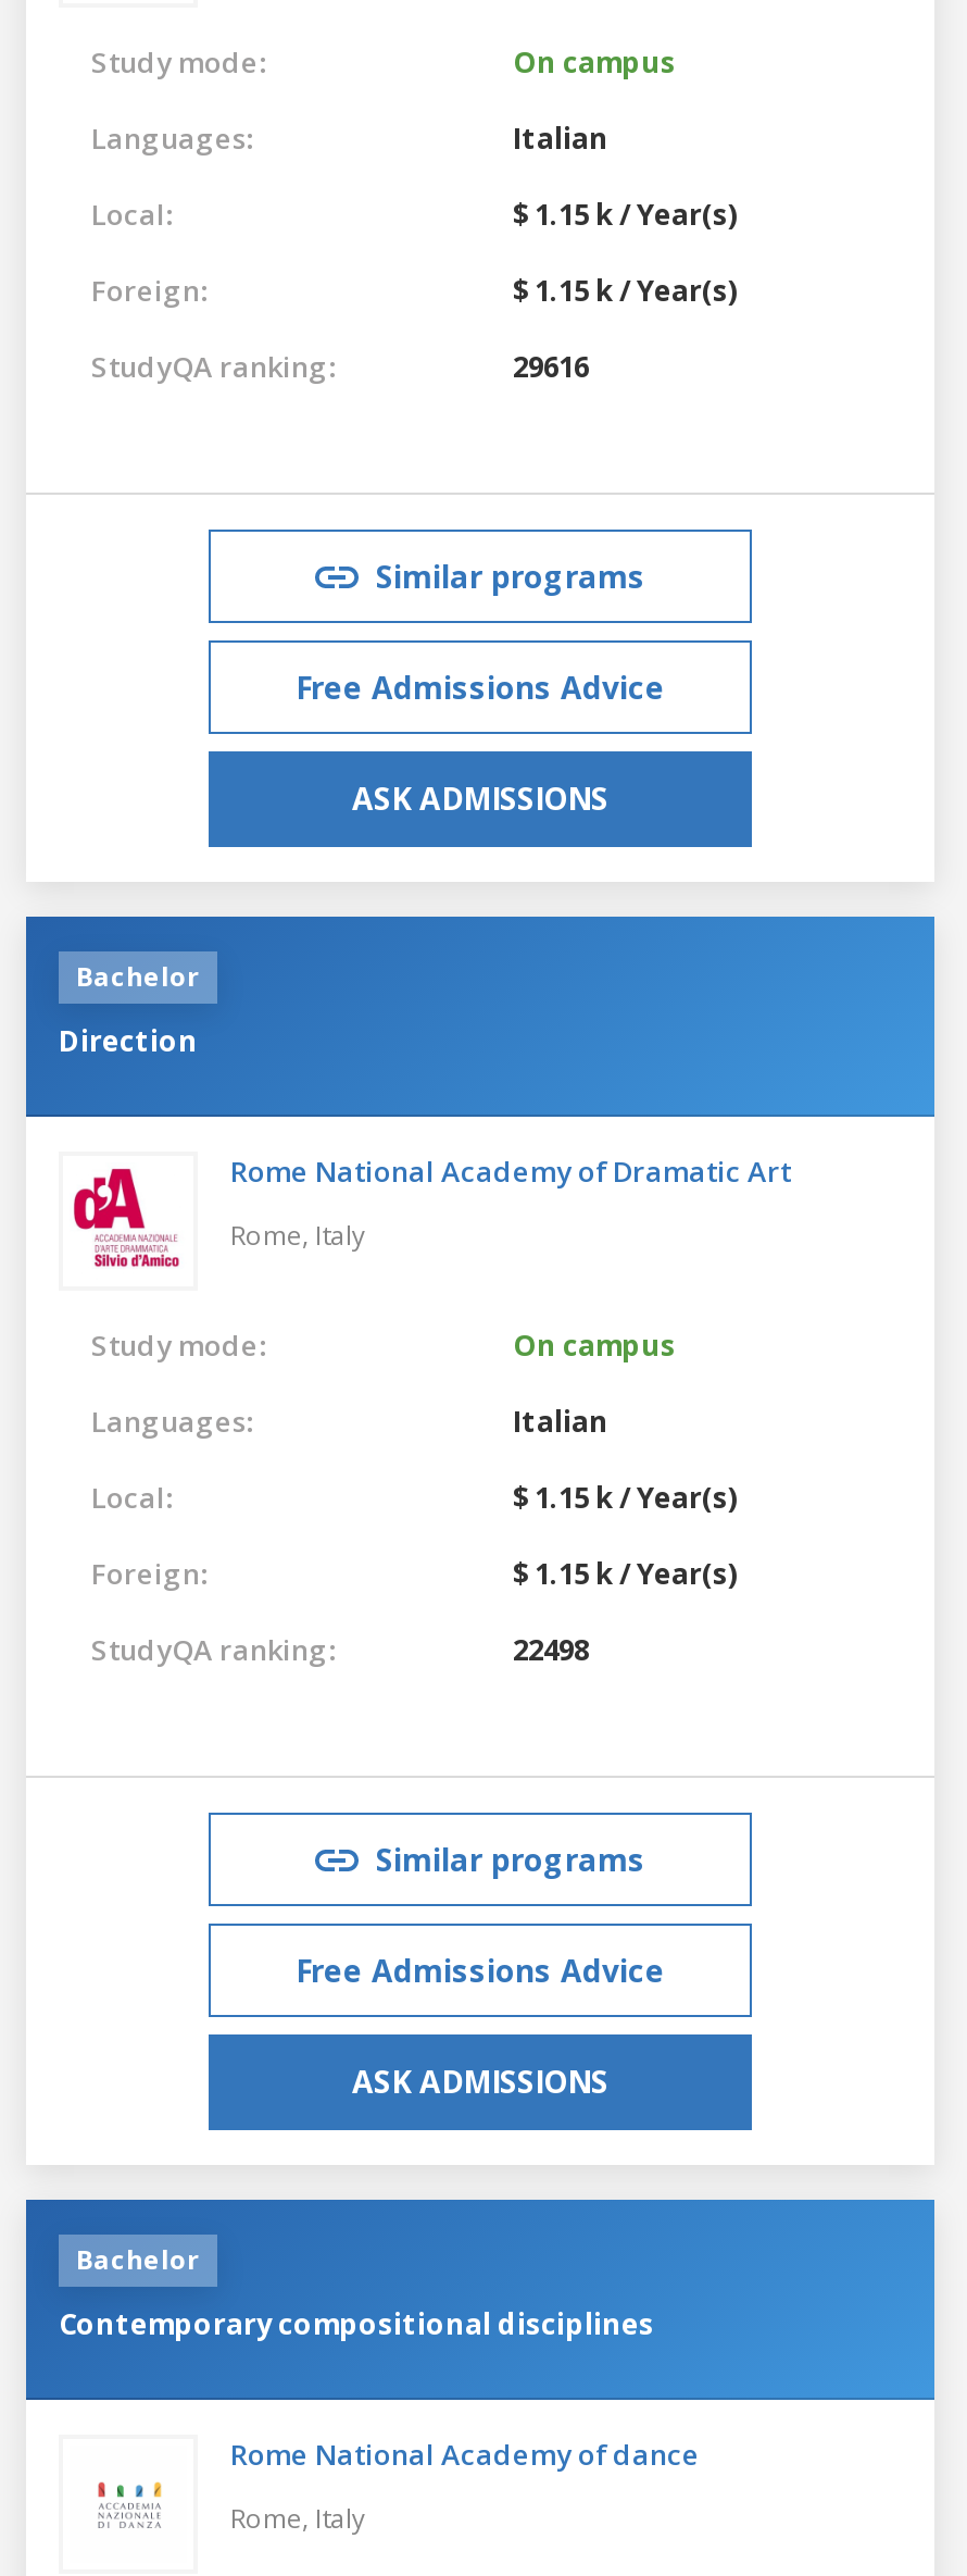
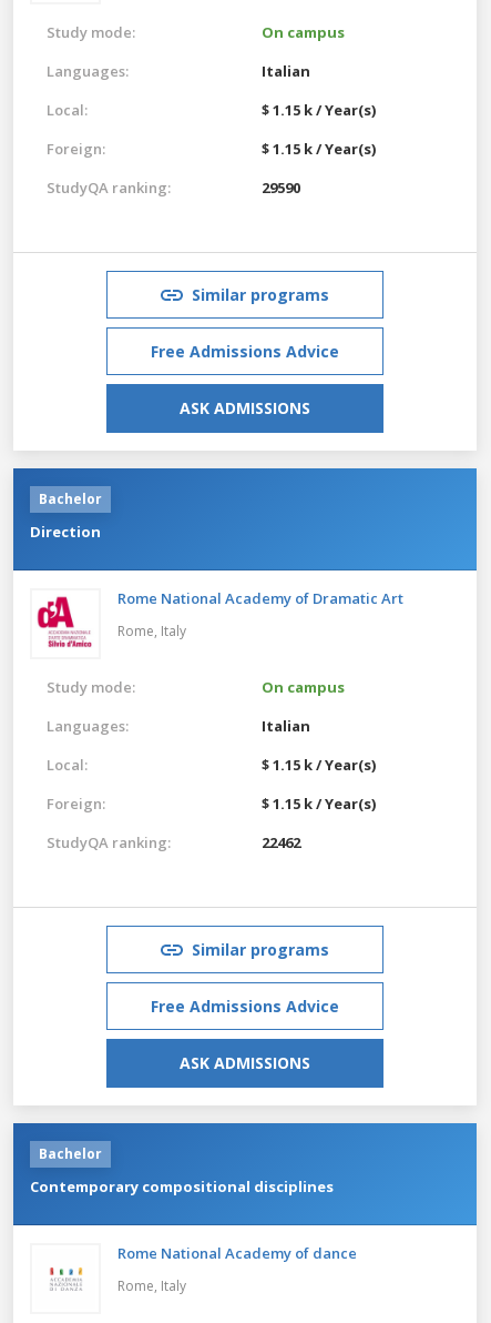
- 29616
+ 29590

- 22498
+ 22462
